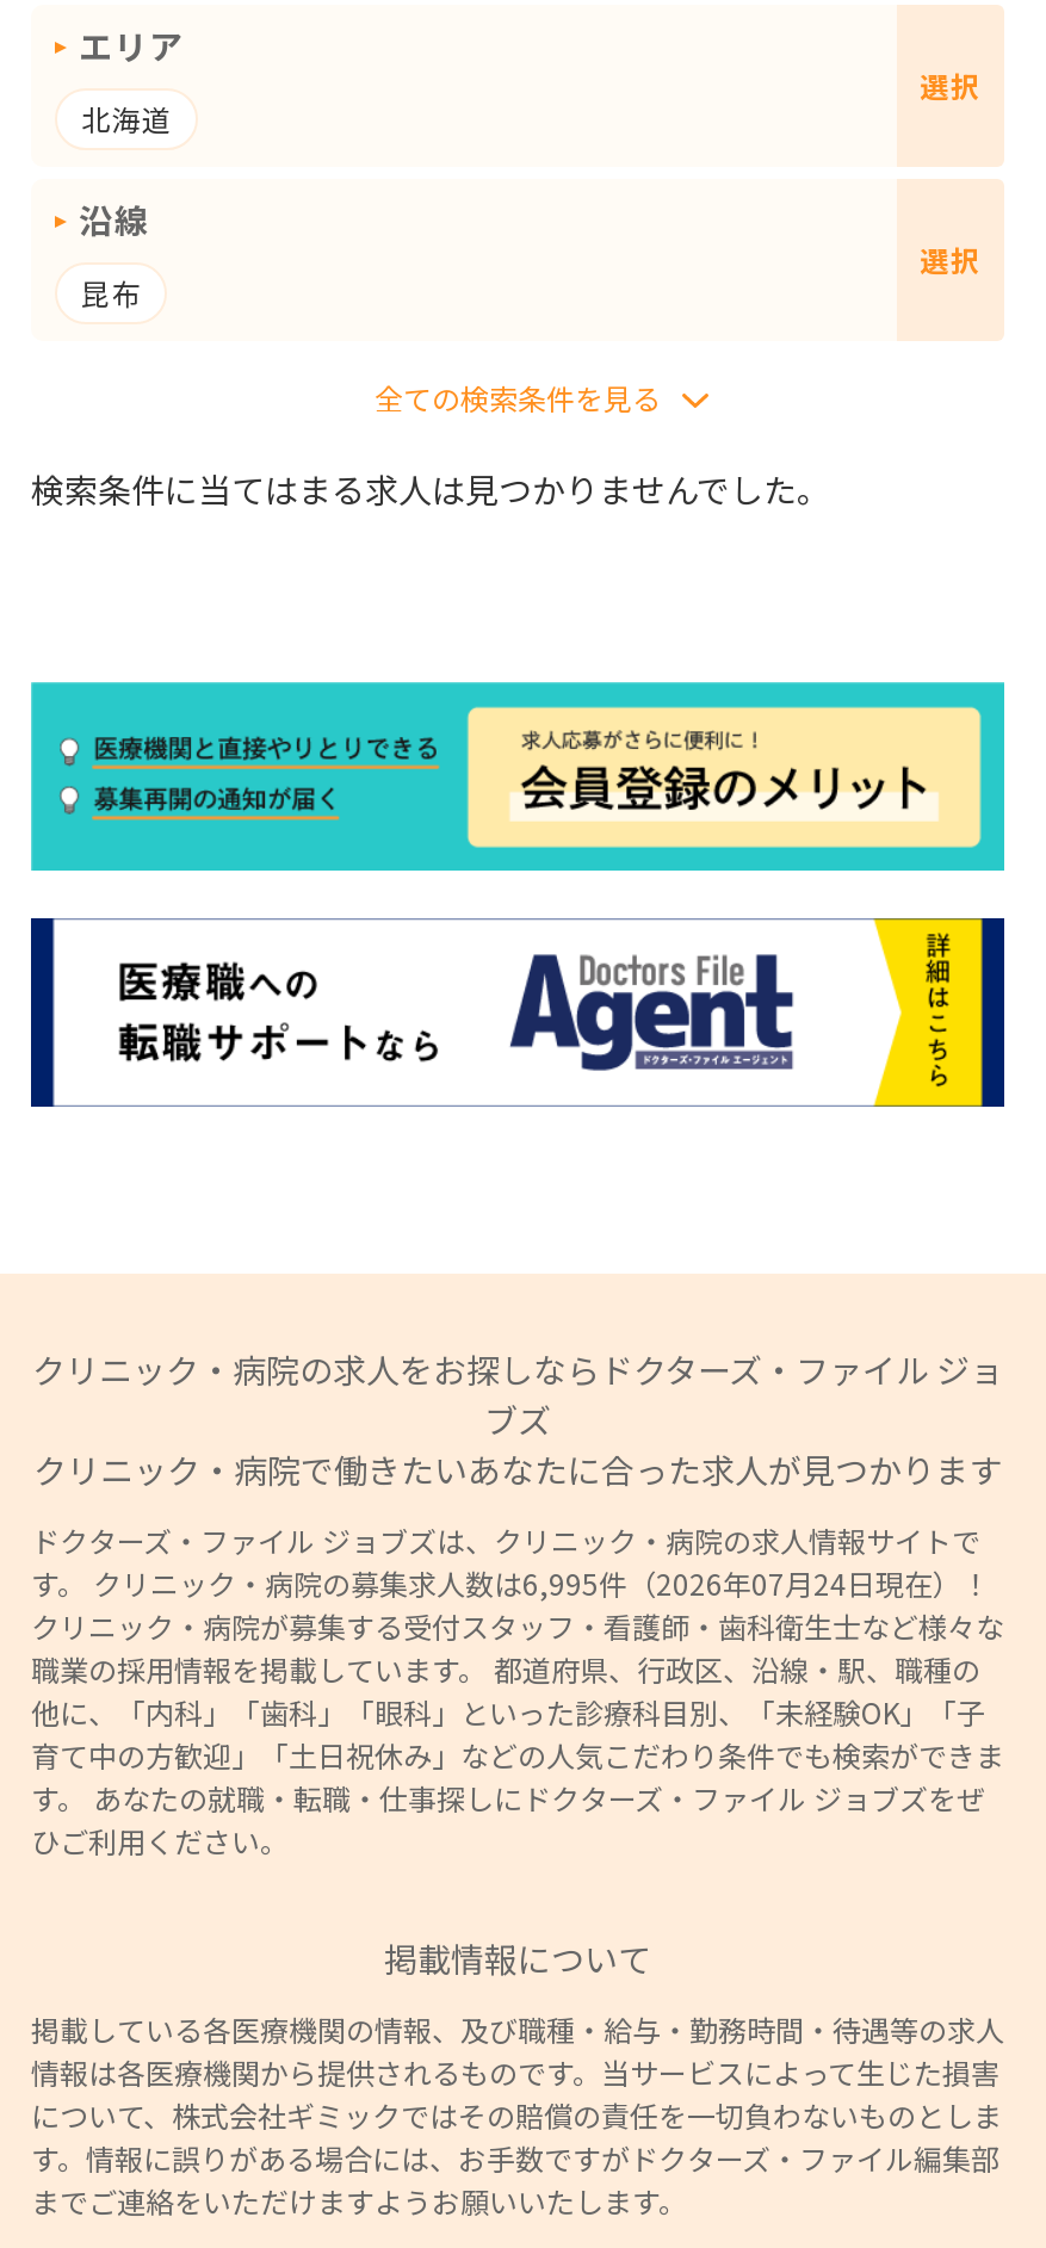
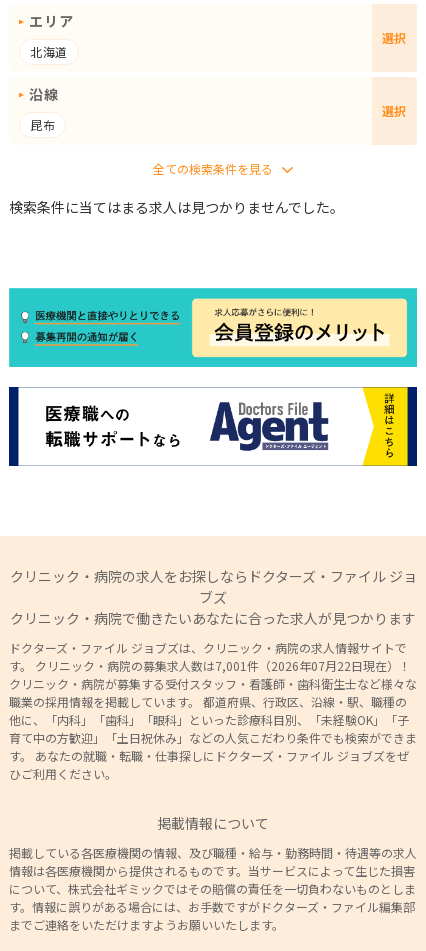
- す。 クリニック・病院の募集求人数は6,995件（2026年07月24日現在）！
+ す。 クリニック・病院の募集求人数は7,001件（2026年07月22日現在）！
